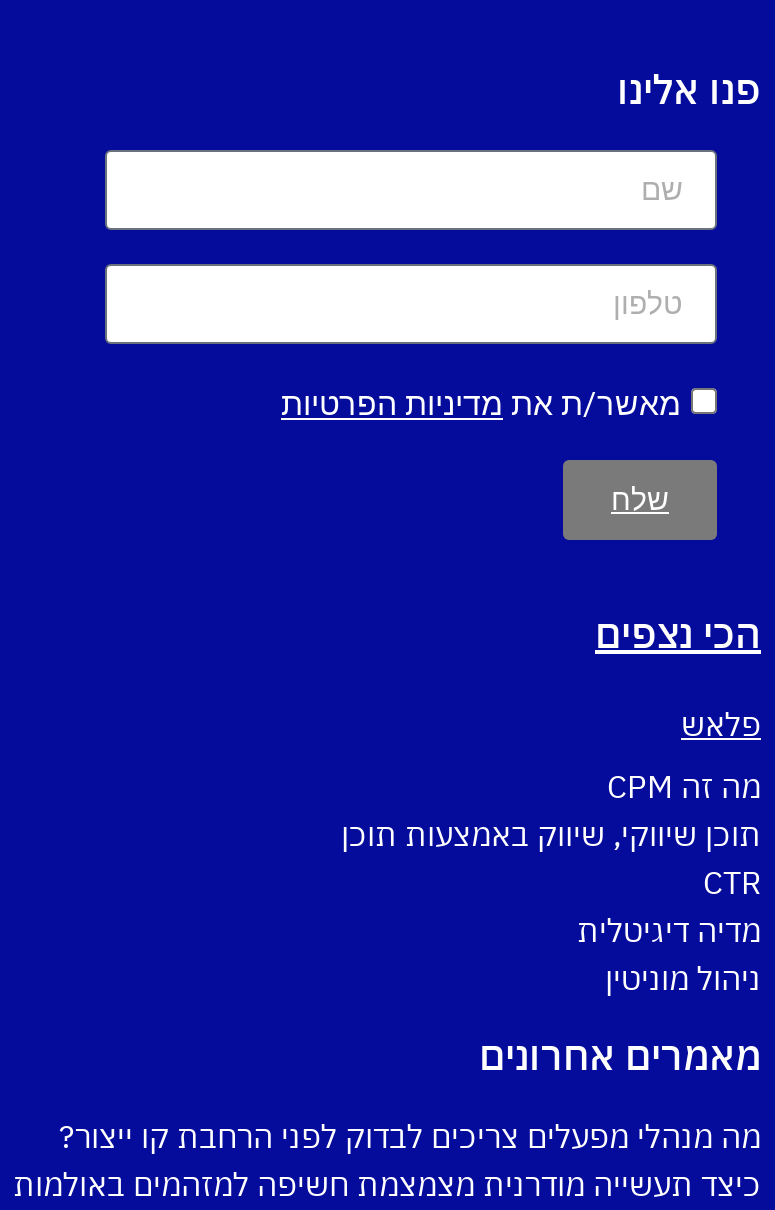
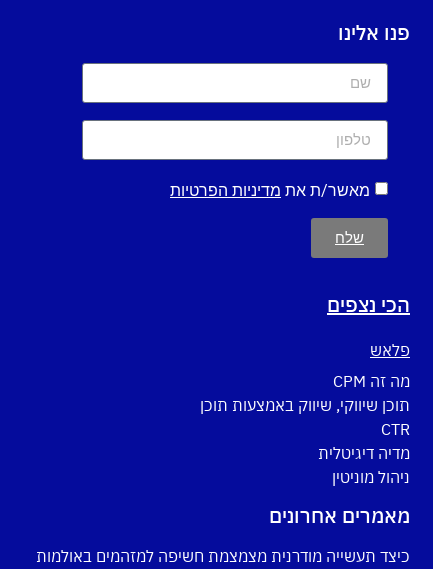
- מה מנהלי מפעלים צריכים לבדוק לפני הרחבת קו ייצור?
